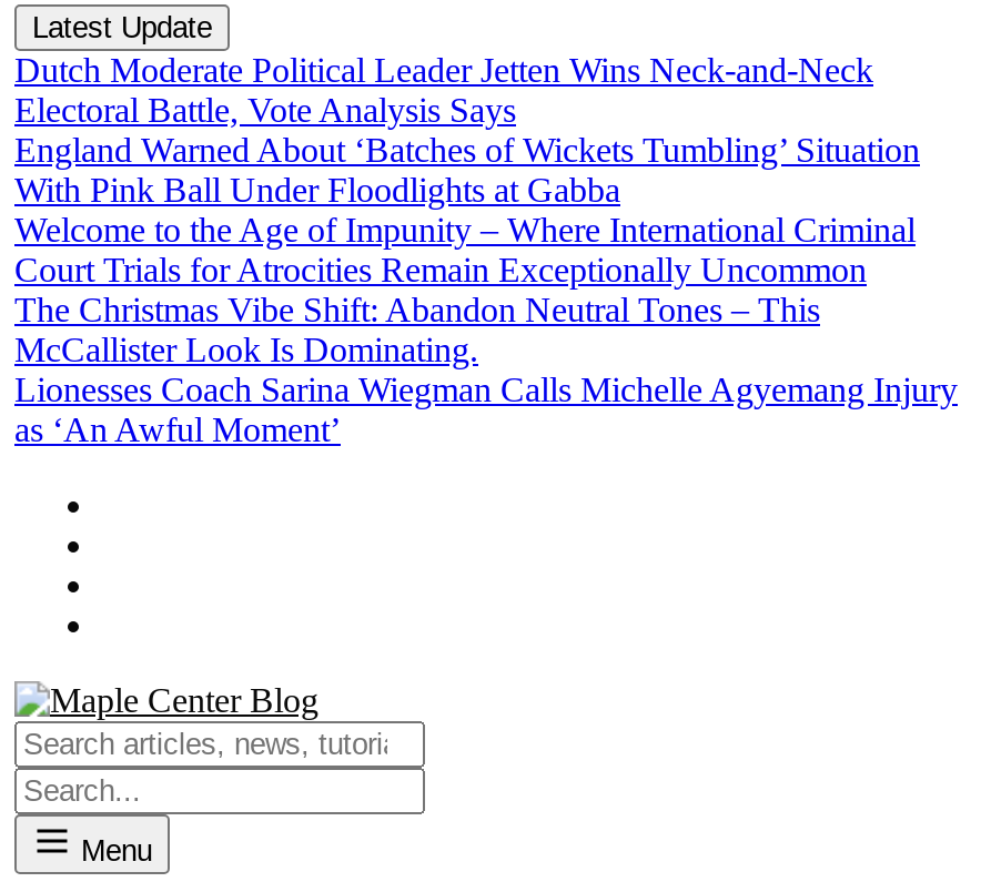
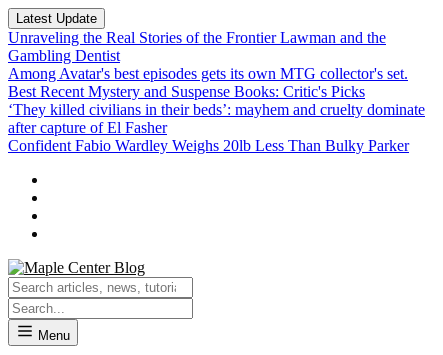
- Dutch Moderate Political Leader Jetten Wins Neck-and-Neck
- Electoral Battle, Vote Analysis Says
- England Warned About ‘Batches of Wickets Tumbling’ Situation
- With Pink Ball Under Floodlights at Gabba
- Welcome to the Age of Impunity – Where International Criminal
- Court Trials for Atrocities Remain Exceptionally Uncommon
- The Christmas Vibe Shift: Abandon Neutral Tones – This
- McCallister Look Is Dominating.
- Lionesses Coach Sarina Wiegman Calls Michelle Agyemang Injury
- as ‘An Awful Moment’
+ Unraveling the Real Stories of the Frontier Lawman and the
+ Gambling Dentist
+ Among Avatar's best episodes gets its own MTG collector's set.
+ Best Recent Mystery and Suspense Books: Critic's Picks
+ ‘They killed civilians in their beds’: mayhem and cruelty dominate
+ after capture of El Fasher
+ Confident Fabio Wardley Weighs 20lb Less Than Bulky Parker
